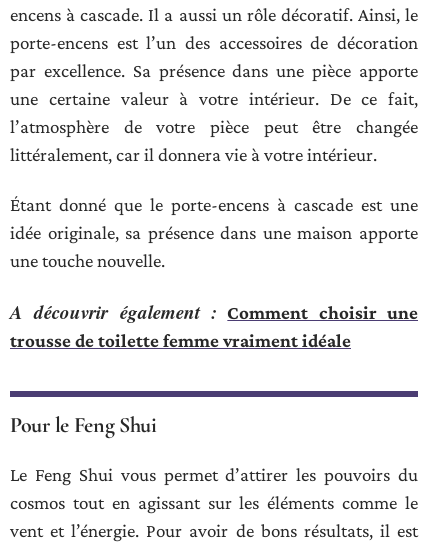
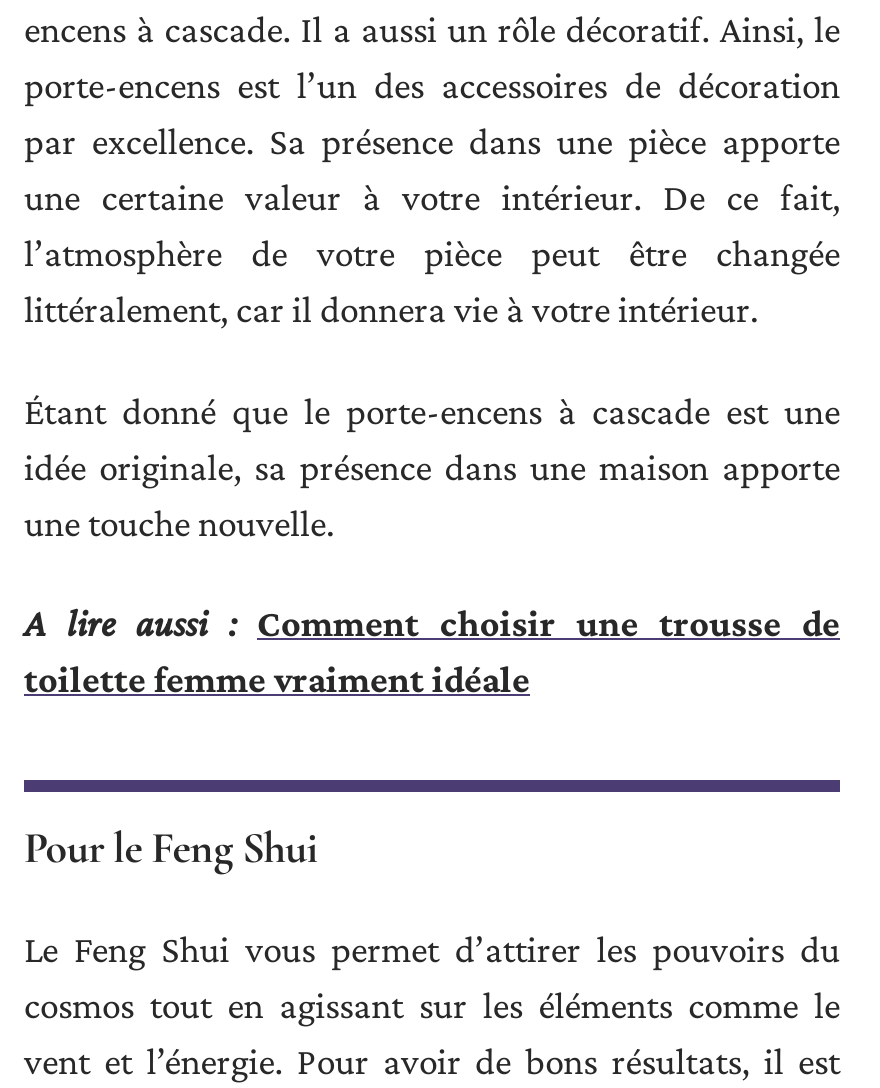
- A découvrir également : Comment choisir une
- trousse de toilette femme vraiment idéale
+ A lire aussi : Comment choisir une trousse de
+ toilette femme vraiment idéale
